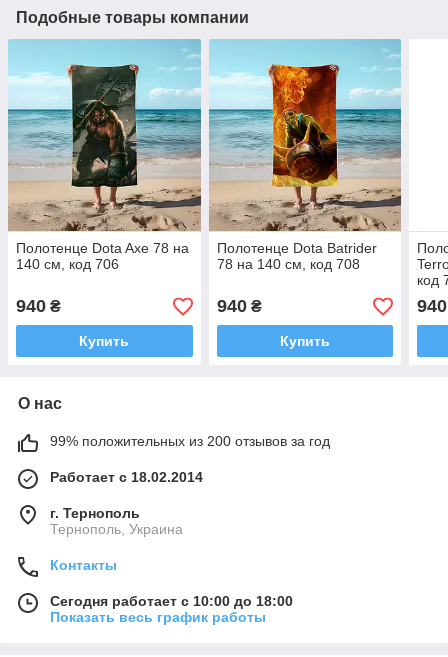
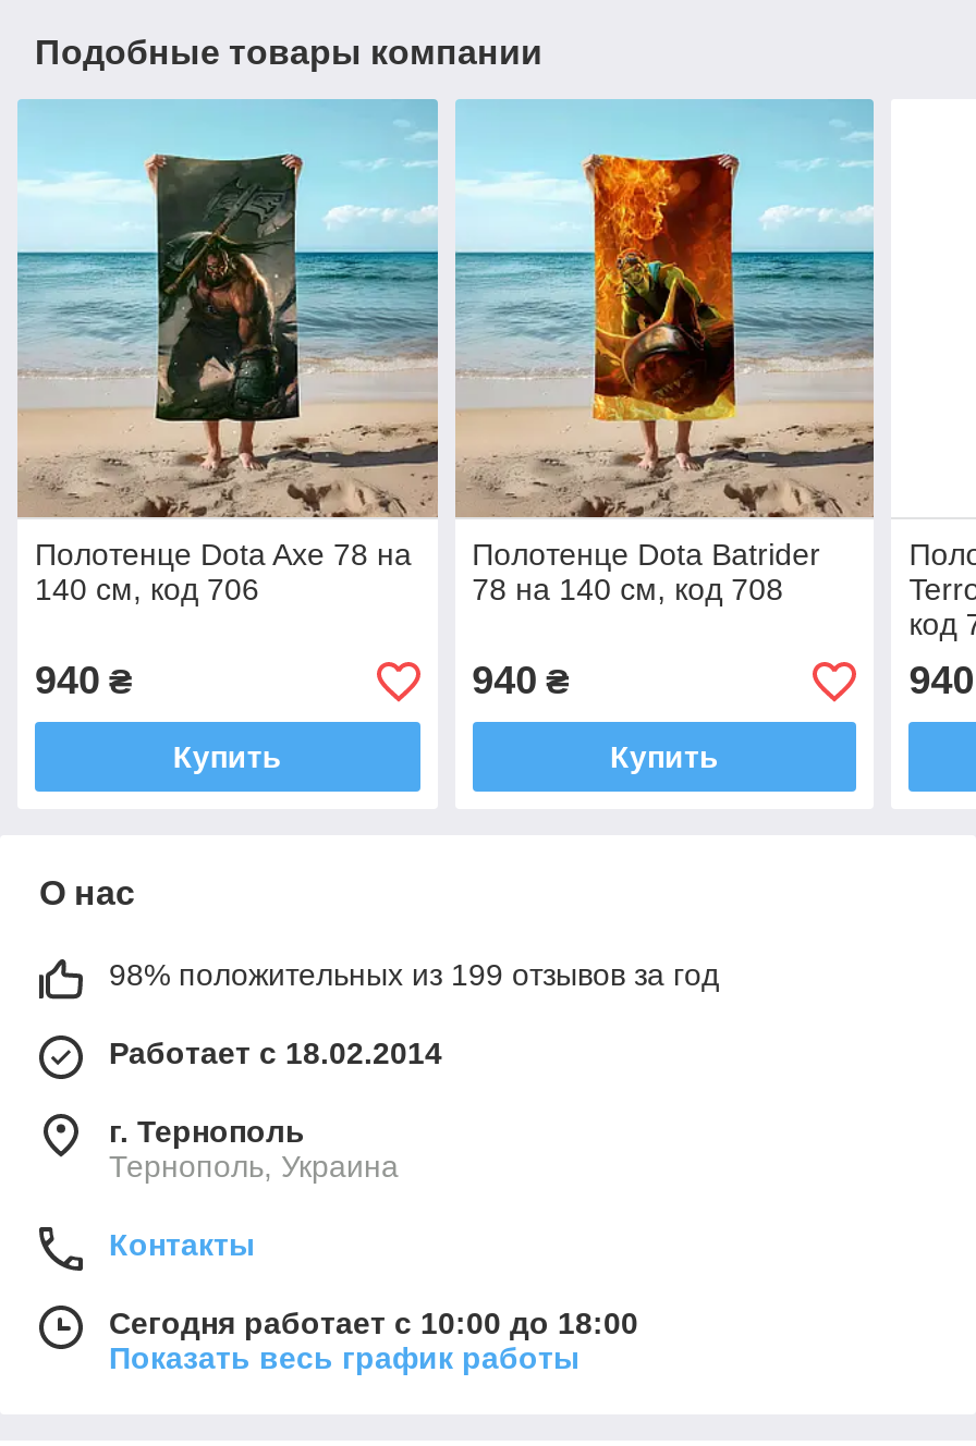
- 99% положительных из 200 отзывов за год
+ 98% положительных из 199 отзывов за год
